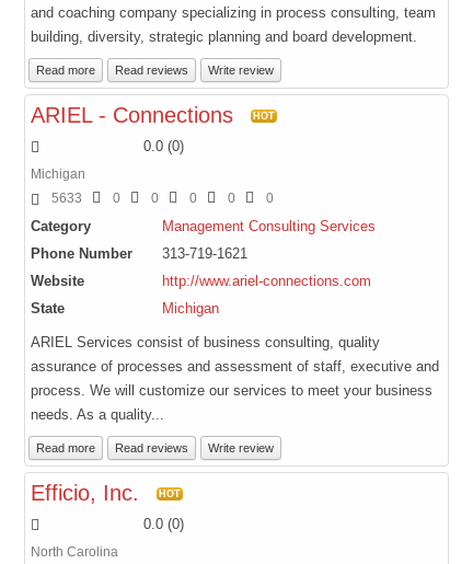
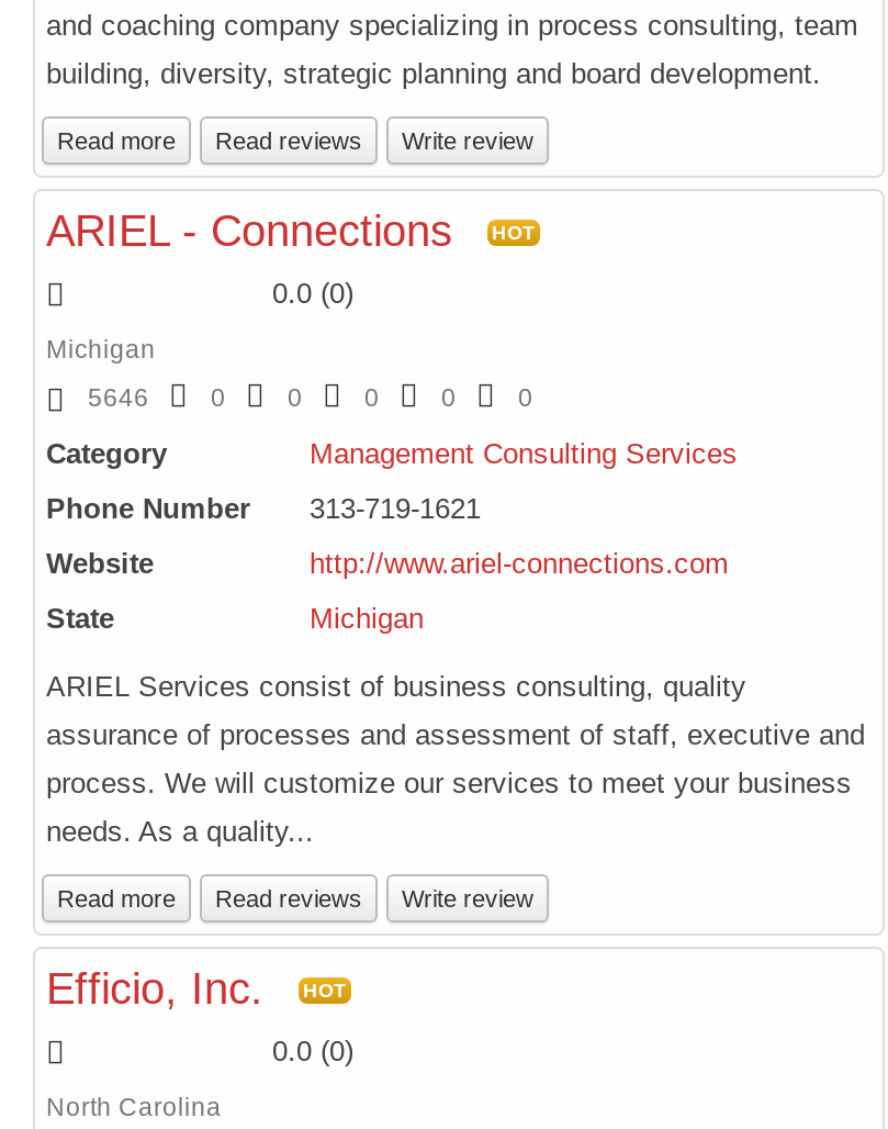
- 5633
+ 5646
